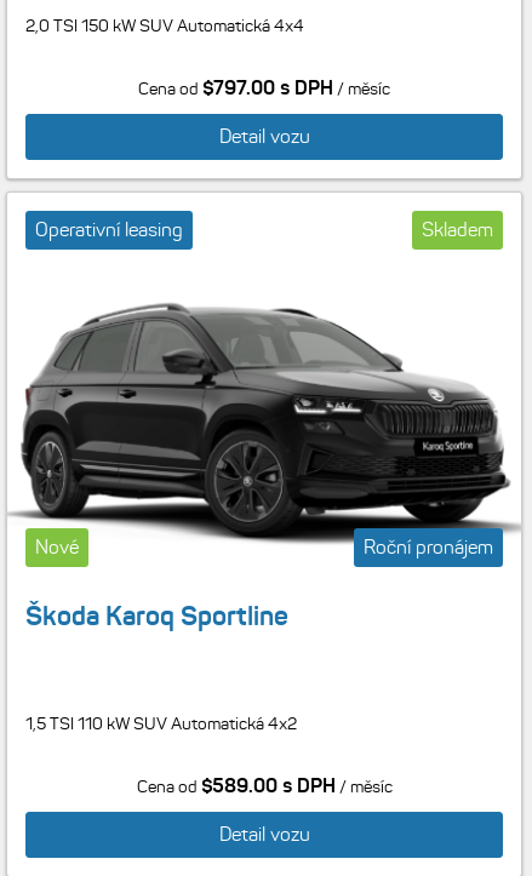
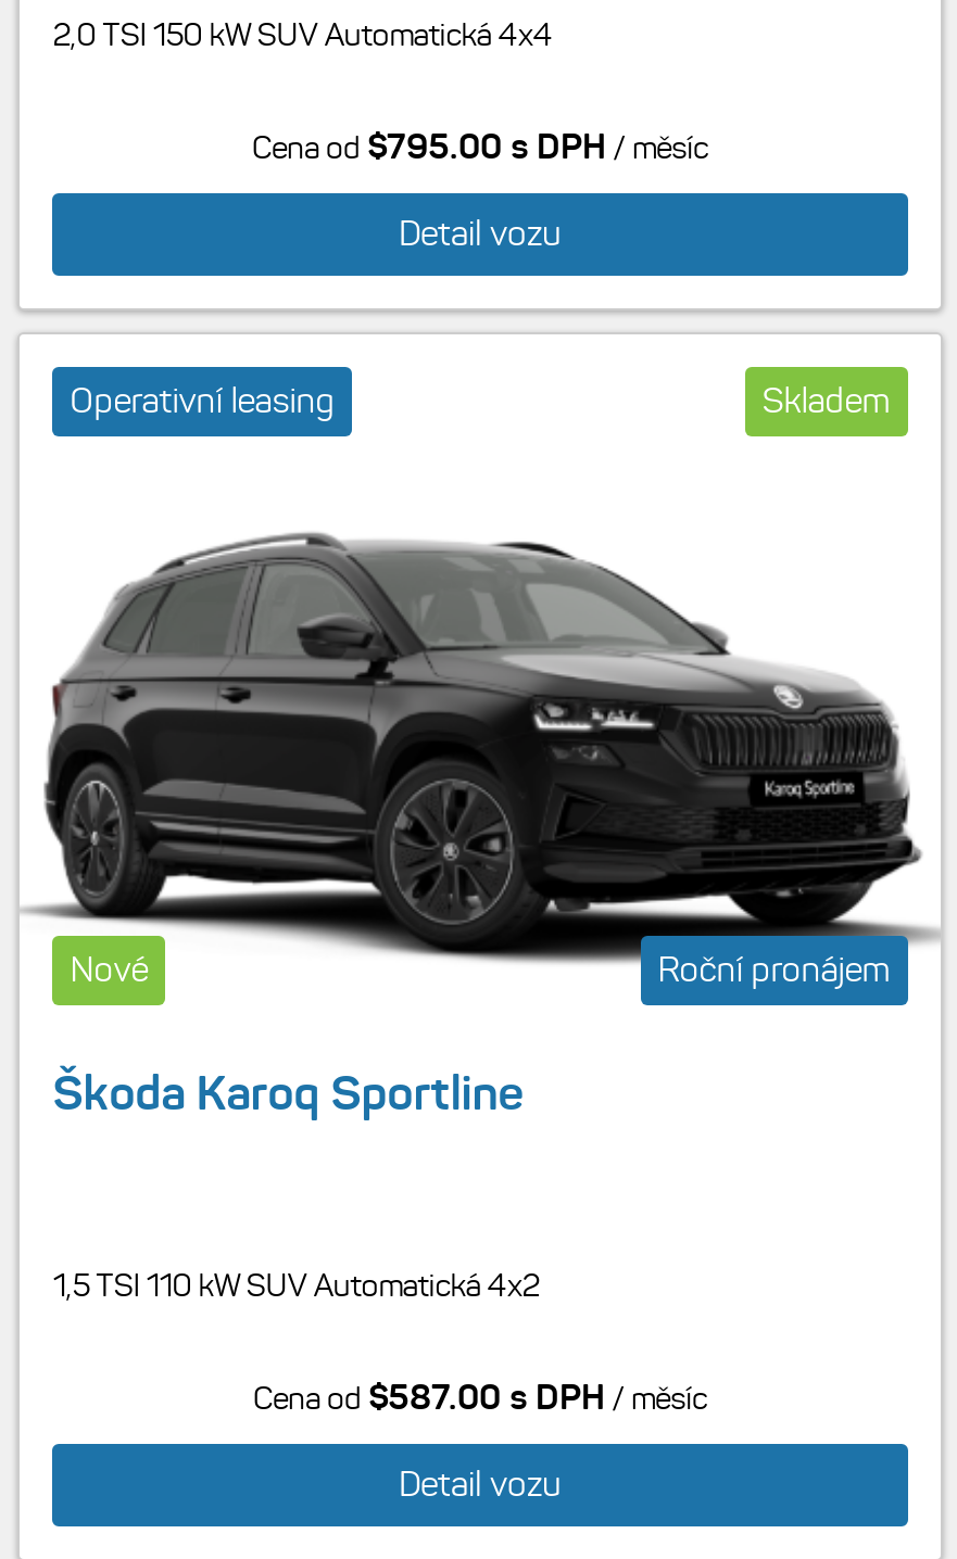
- Cena od $797.00 s DPH / měsíc
+ Cena od $795.00 s DPH / měsíc

- Cena od $589.00 s DPH / měsíc
+ Cena od $587.00 s DPH / měsíc
